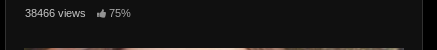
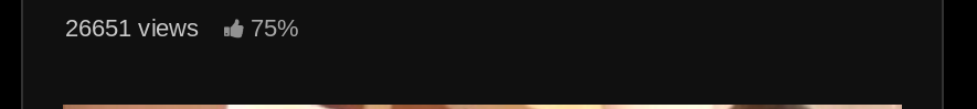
- 38466 views 75%
+ 26651 views 75%
